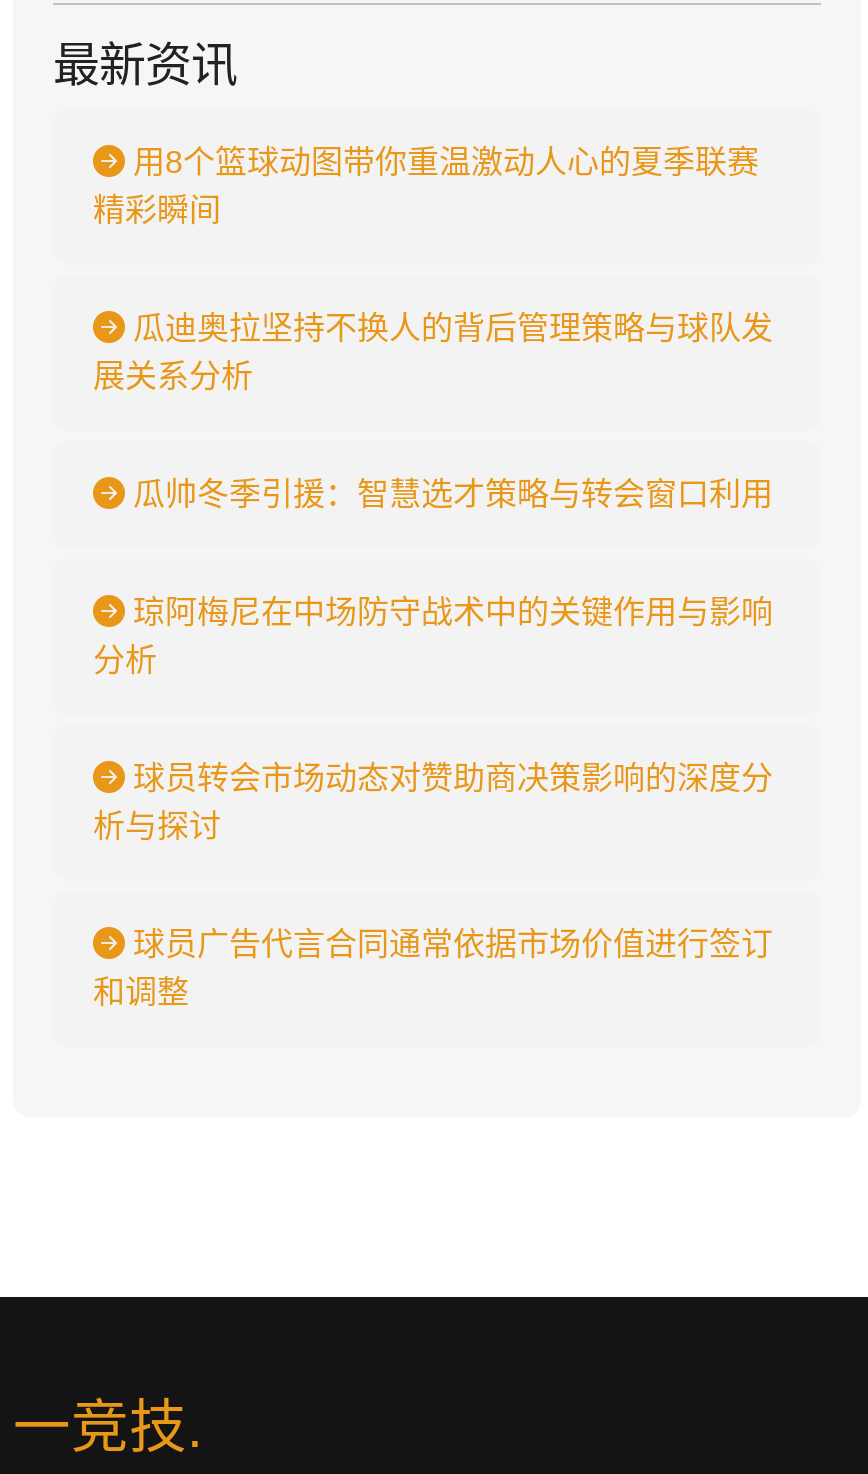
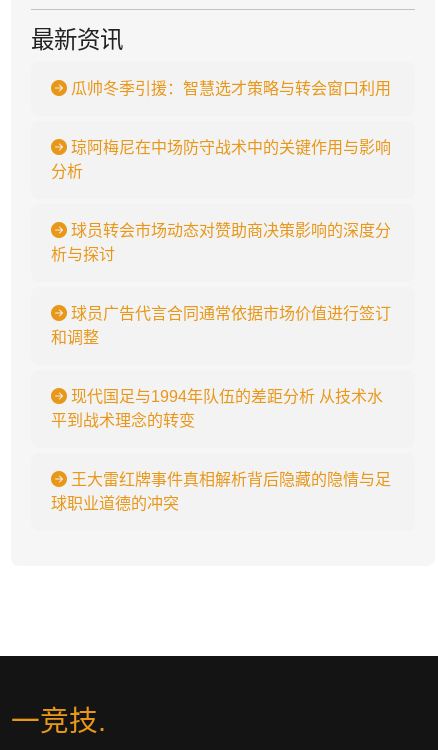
- 用8个篮球动图带你重温激动人心的夏季联赛
- 精彩瞬间
- 瓜迪奥拉坚持不换人的背后管理策略与球队发
- 展关系分析

moved up: 瓜帅冬季引援：智慧选才策略与转会窗口利用 | 琼阿梅尼在中场防守战术中的关键作用与影响 | 分析 | 球员转会市场动态对赞助商决策影响的深度分 | 析与探讨 | 球员广告代言合同通常依据市场价值进行签订 | 和调整

+ 现代国足与1994年队伍的差距分析 从技术水
+ 平到战术理念的转变
+ 王大雷红牌事件真相解析背后隐藏的隐情与足
+ 球职业道德的冲突
